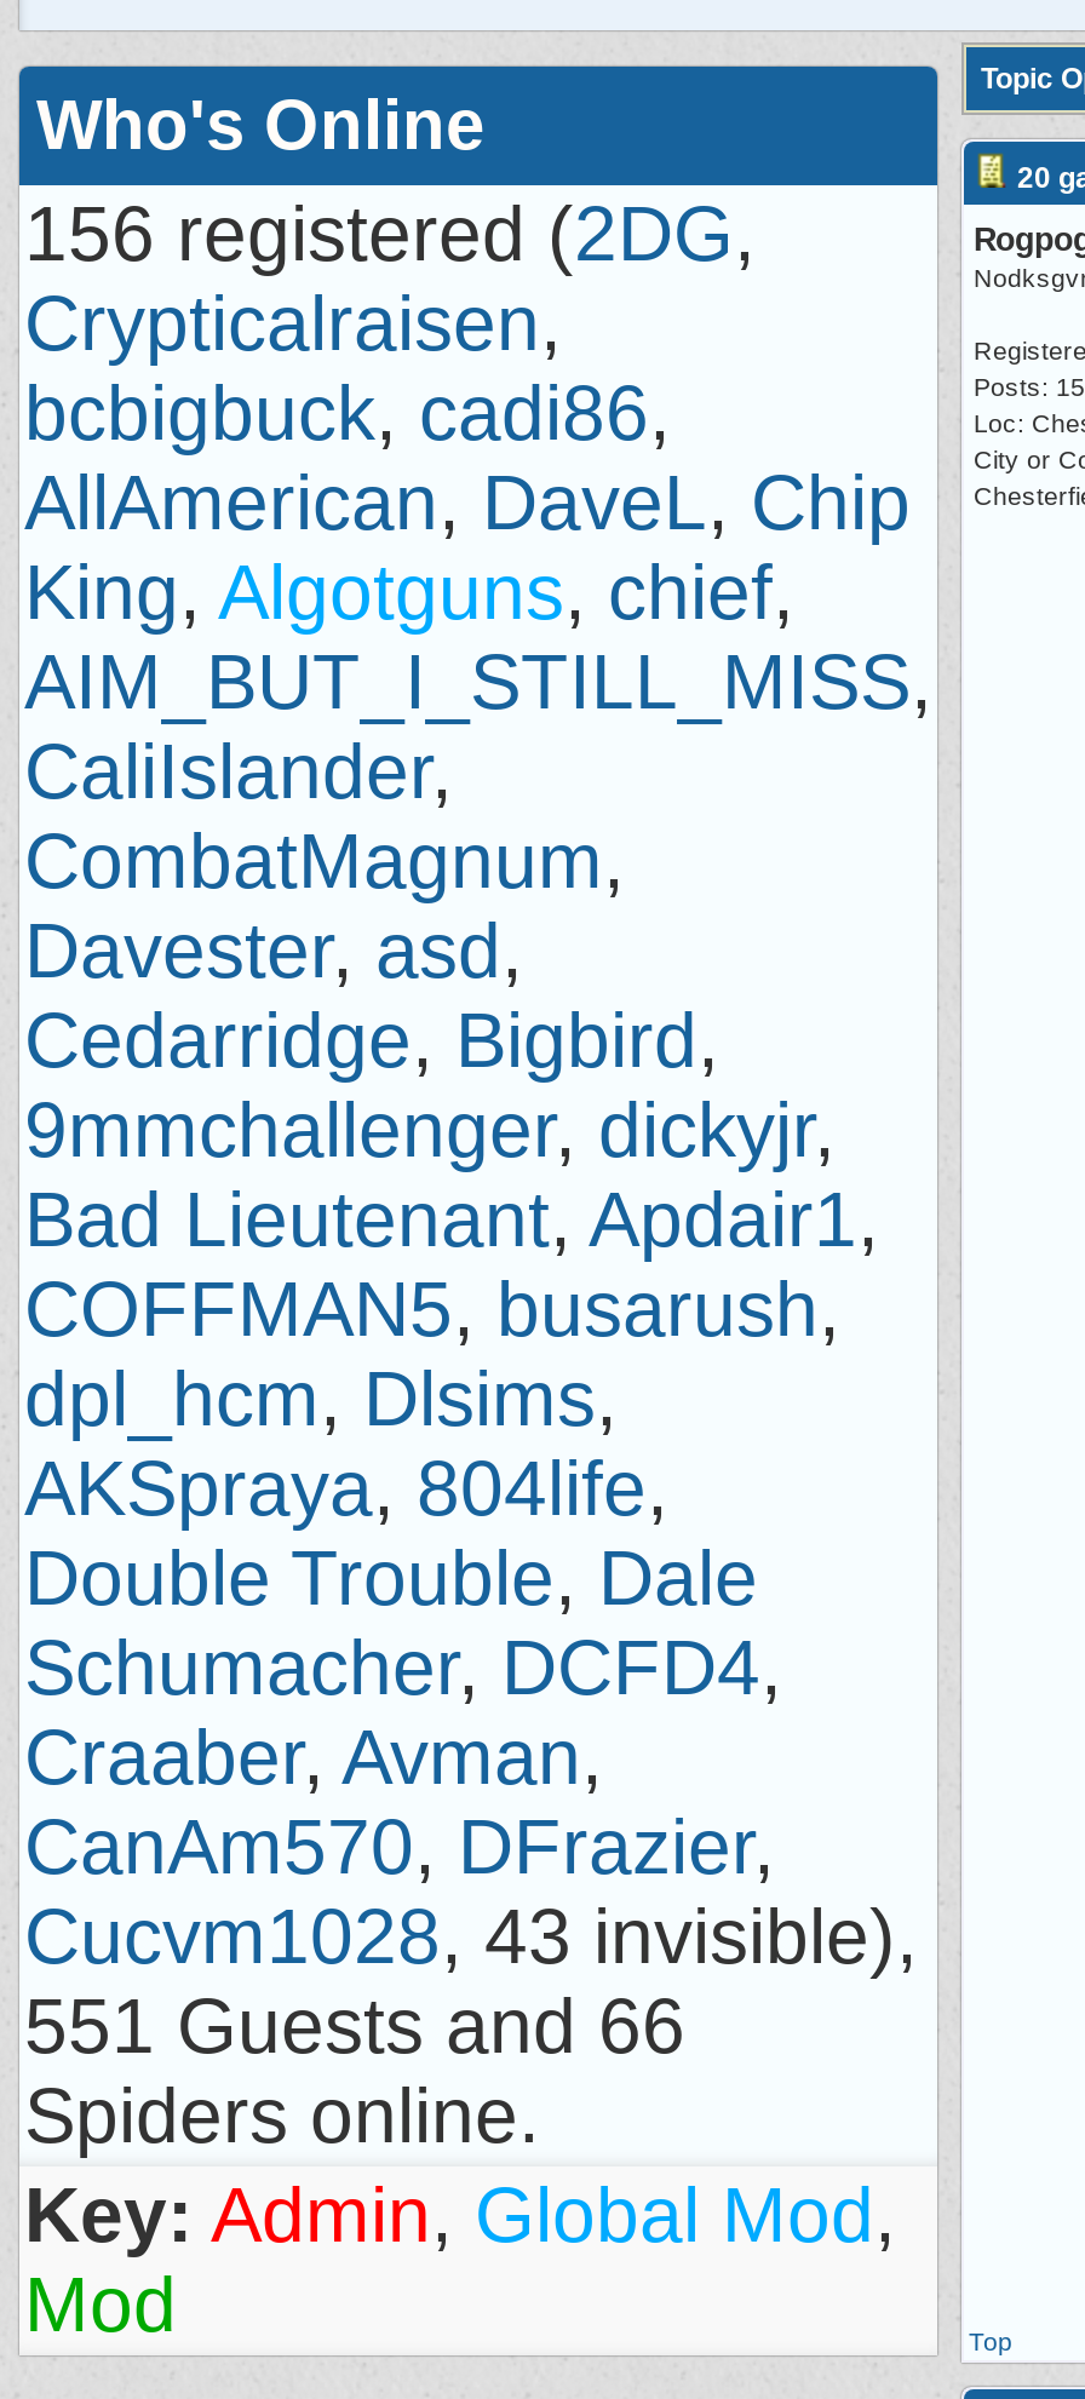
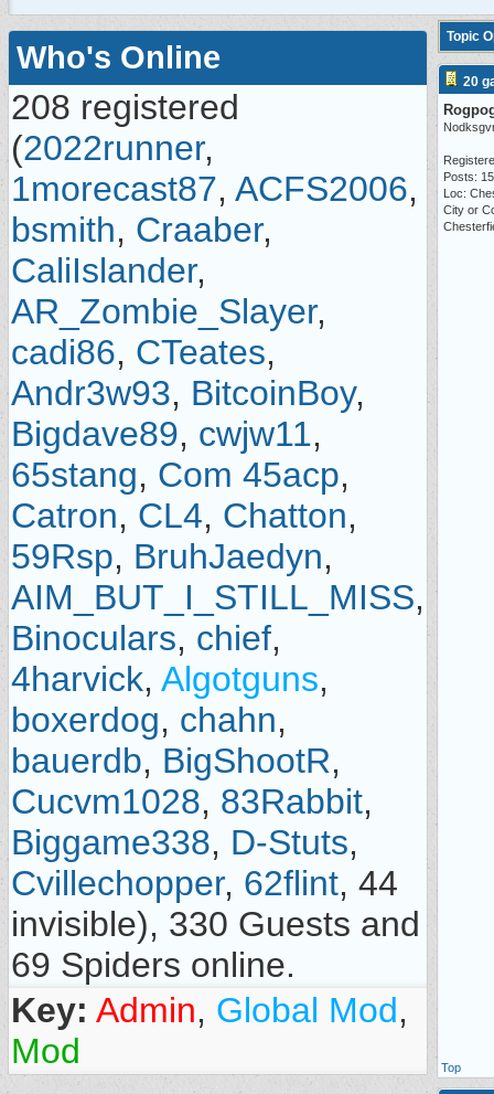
- 156 registered (2DG,
- Crypticalraisen,
- bcbigbuck, cadi86,
- AllAmerican, DaveL, Chip
- King, Algotguns, chief,
+ 208 registered
+ (2022runner,
+ 1morecast87, ACFS2006,
+ bsmith, Craaber,

moved down: AIM_BUT_I_STILL_MISS,

moved up: CaliIslander,

- CombatMagnum,
- Davester, asd,
- Cedarridge, Bigbird,
- 9mmchallenger, dickyjr,
- Bad Lieutenant, Apdair1,
- COFFMAN5, busarush,
- dpl_hcm, Dlsims,
- AKSpraya, 804life,
- Double Trouble, Dale
- Schumacher, DCFD4,
- Craaber, Avman,
- CanAm570, DFrazier,
- Cucvm1028, 43 invisible),
- 551 Guests and 66
- Spiders online.
+ AR_Zombie_Slayer,
+ cadi86, CTeates,
+ Andr3w93, BitcoinBoy,
+ Bigdave89, cwjw11,
+ 65stang, Com 45acp,
+ Catron, CL4, Chatton,
+ 59Rsp, BruhJaedyn,
+ Binoculars, chief,
+ 4harvick, Algotguns,
+ boxerdog, chahn,
+ bauerdb, BigShootR,
+ Cucvm1028, 83Rabbit,
+ Biggame338, D-Stuts,
+ Cvillechopper, 62flint, 44
+ invisible), 330 Guests and
+ 69 Spiders online.
